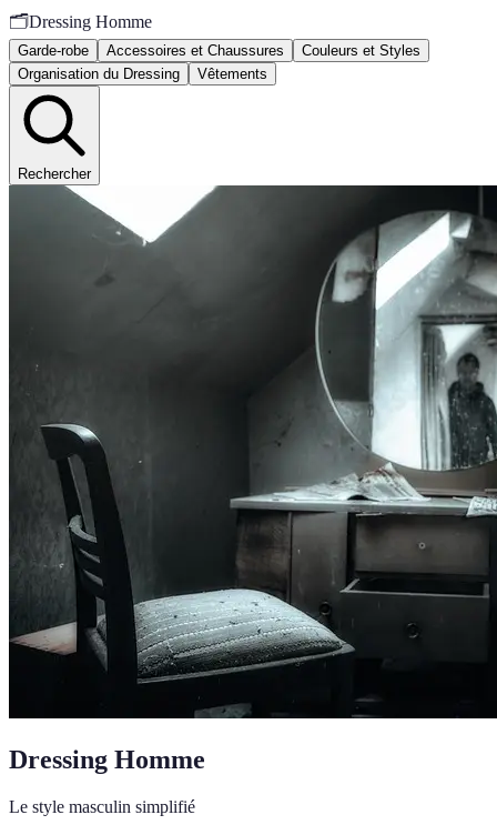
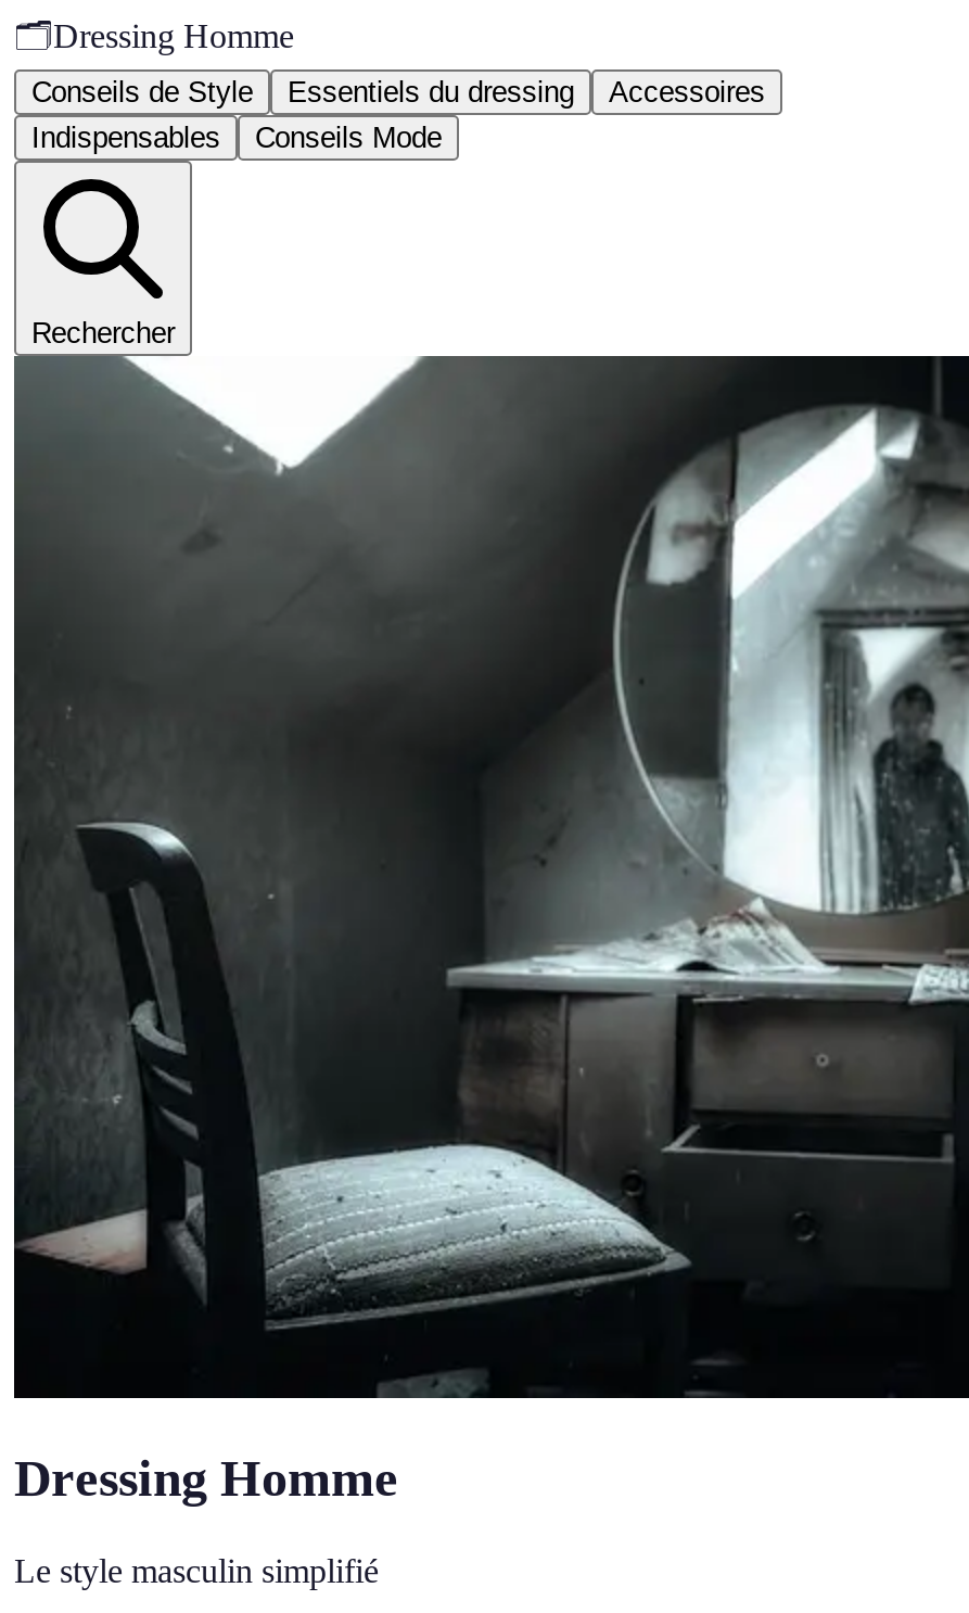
- Garde-robe
- Accessoires et Chaussures
- Couleurs et Styles
- Organisation du Dressing
- Vêtements
+ Conseils de Style
+ Essentiels du dressing
+ Accessoires
+ Indispensables
+ Conseils Mode
